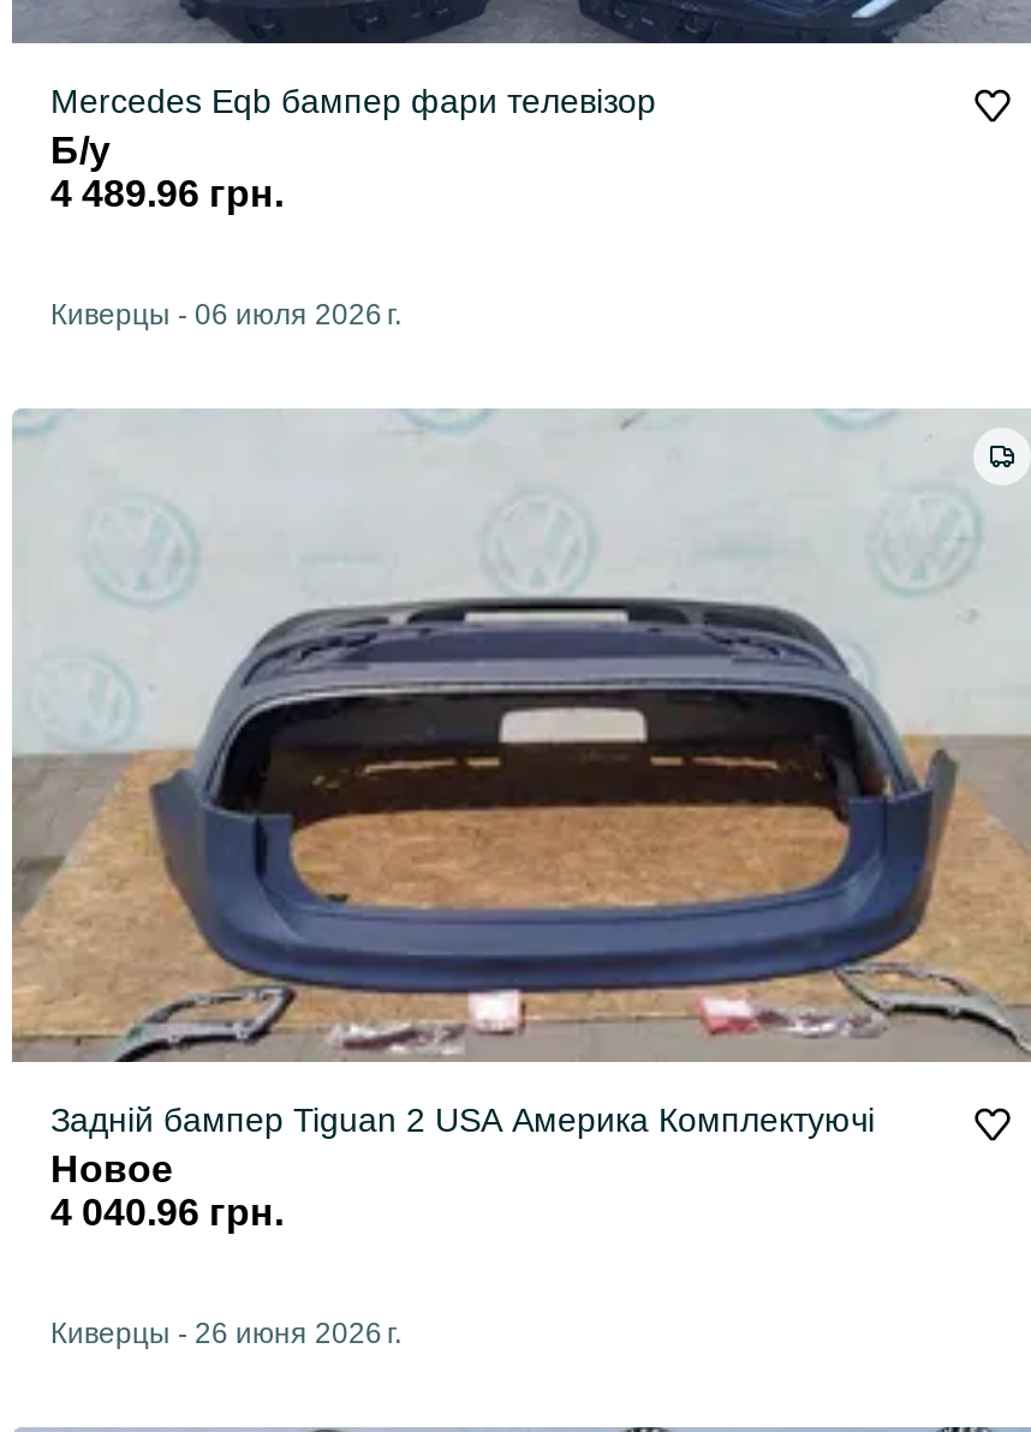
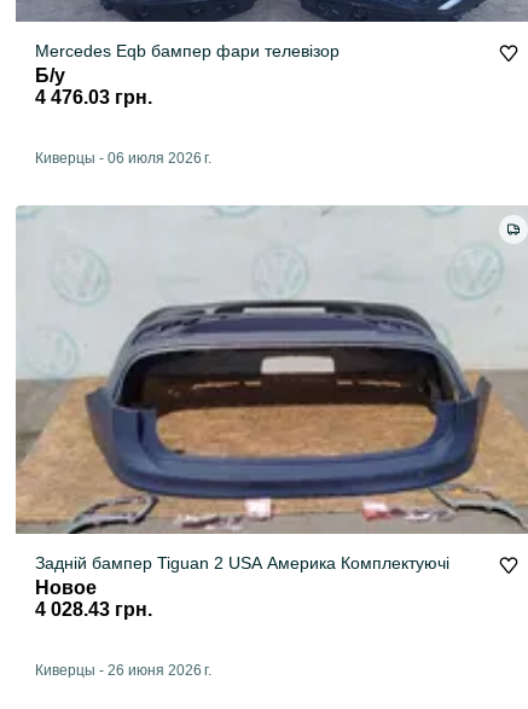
- 4 489.96 грн.
+ 4 476.03 грн.

- 4 040.96 грн.
+ 4 028.43 грн.
